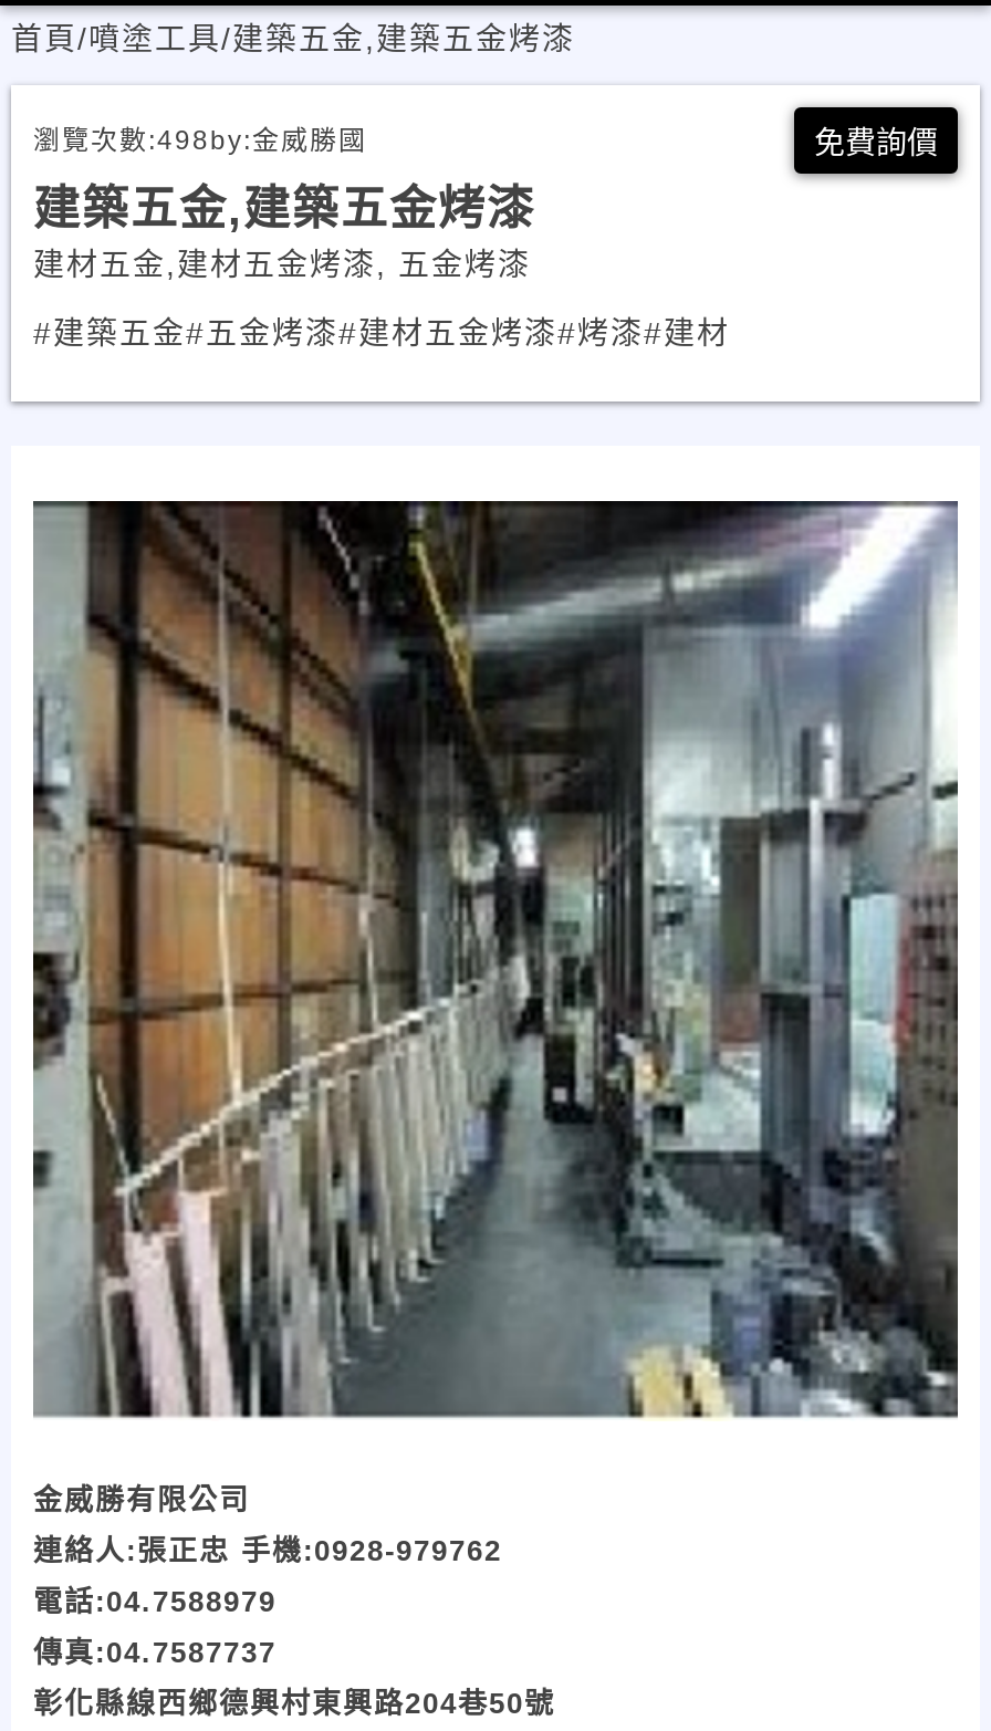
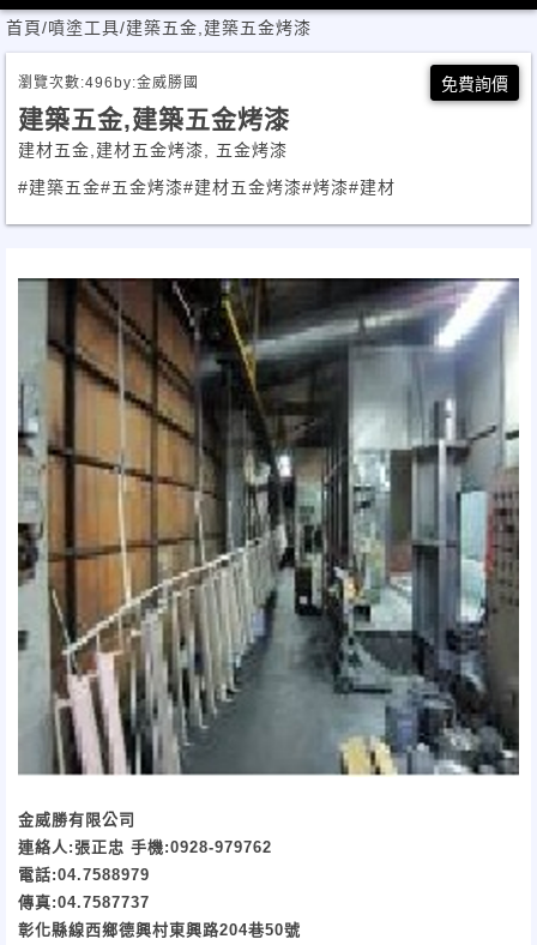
- 瀏覽次數: 498 by:金威勝國
+ 瀏覽次數: 496 by:金威勝國
